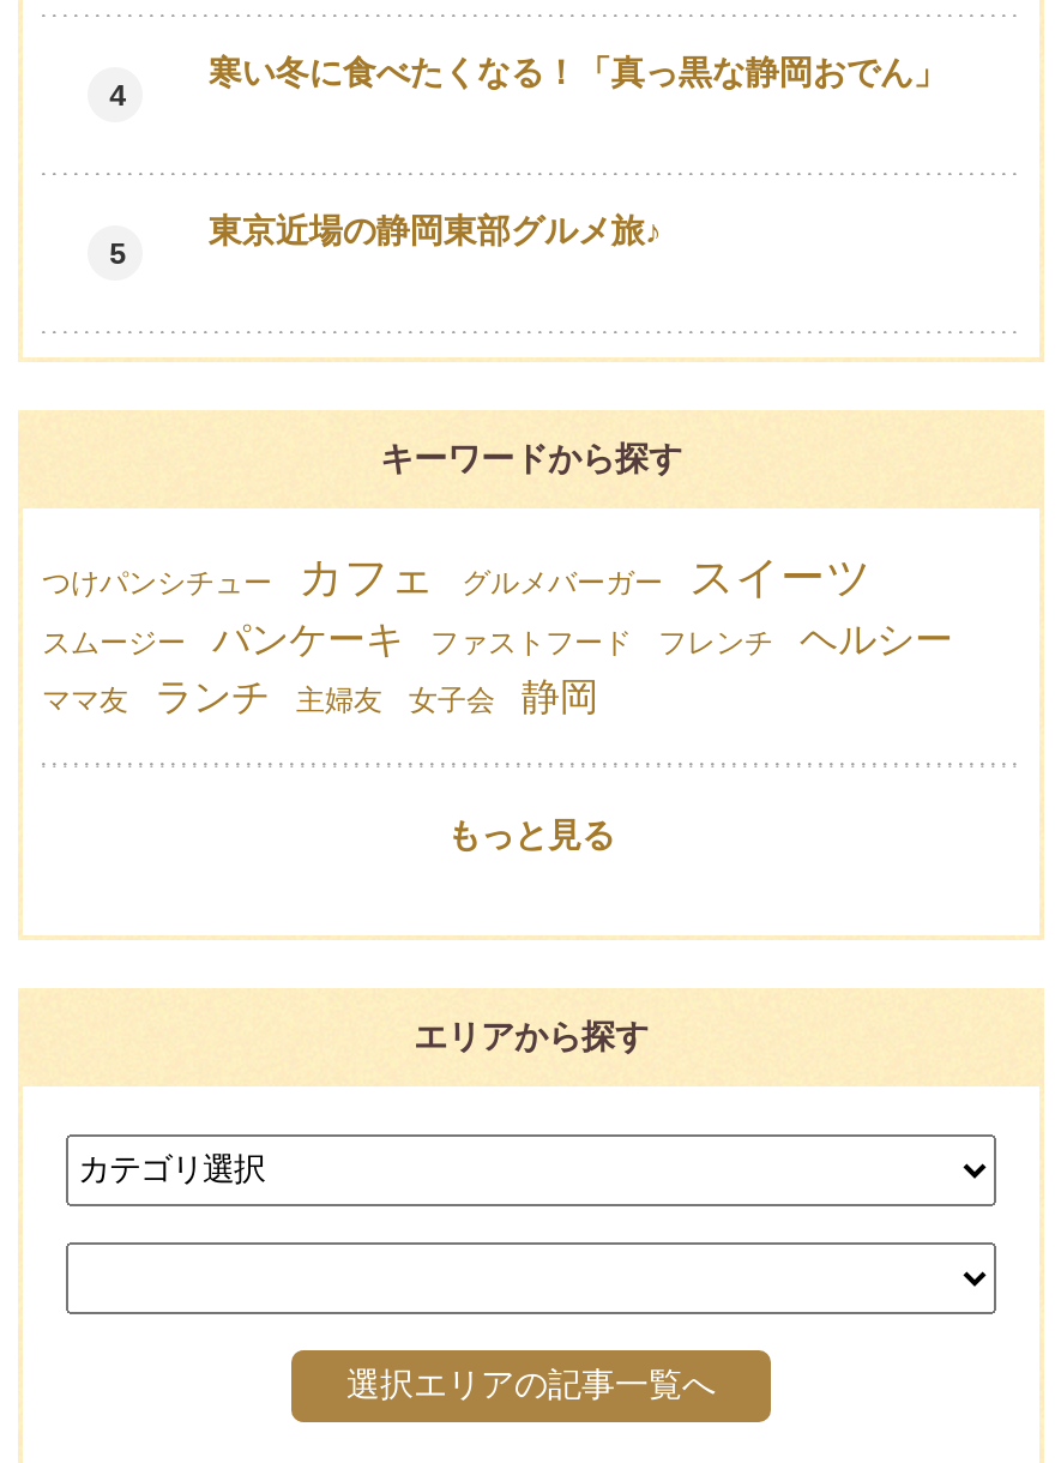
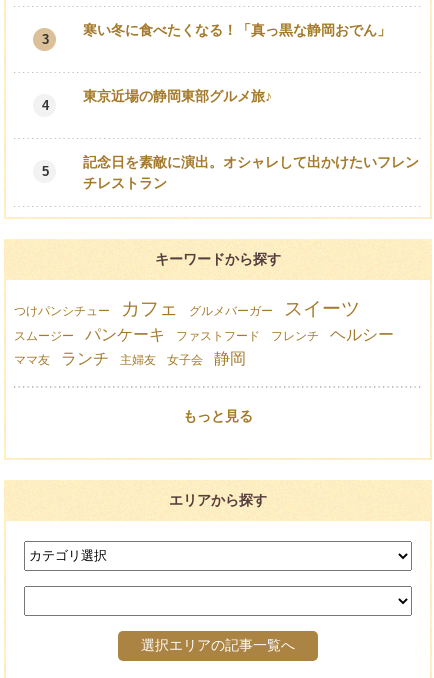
- 4
+ 3

- 5
+ 4

+ 5

+ 記念日を素敵に演出。オシャレして出かけたいフレン
+ チレストラン
